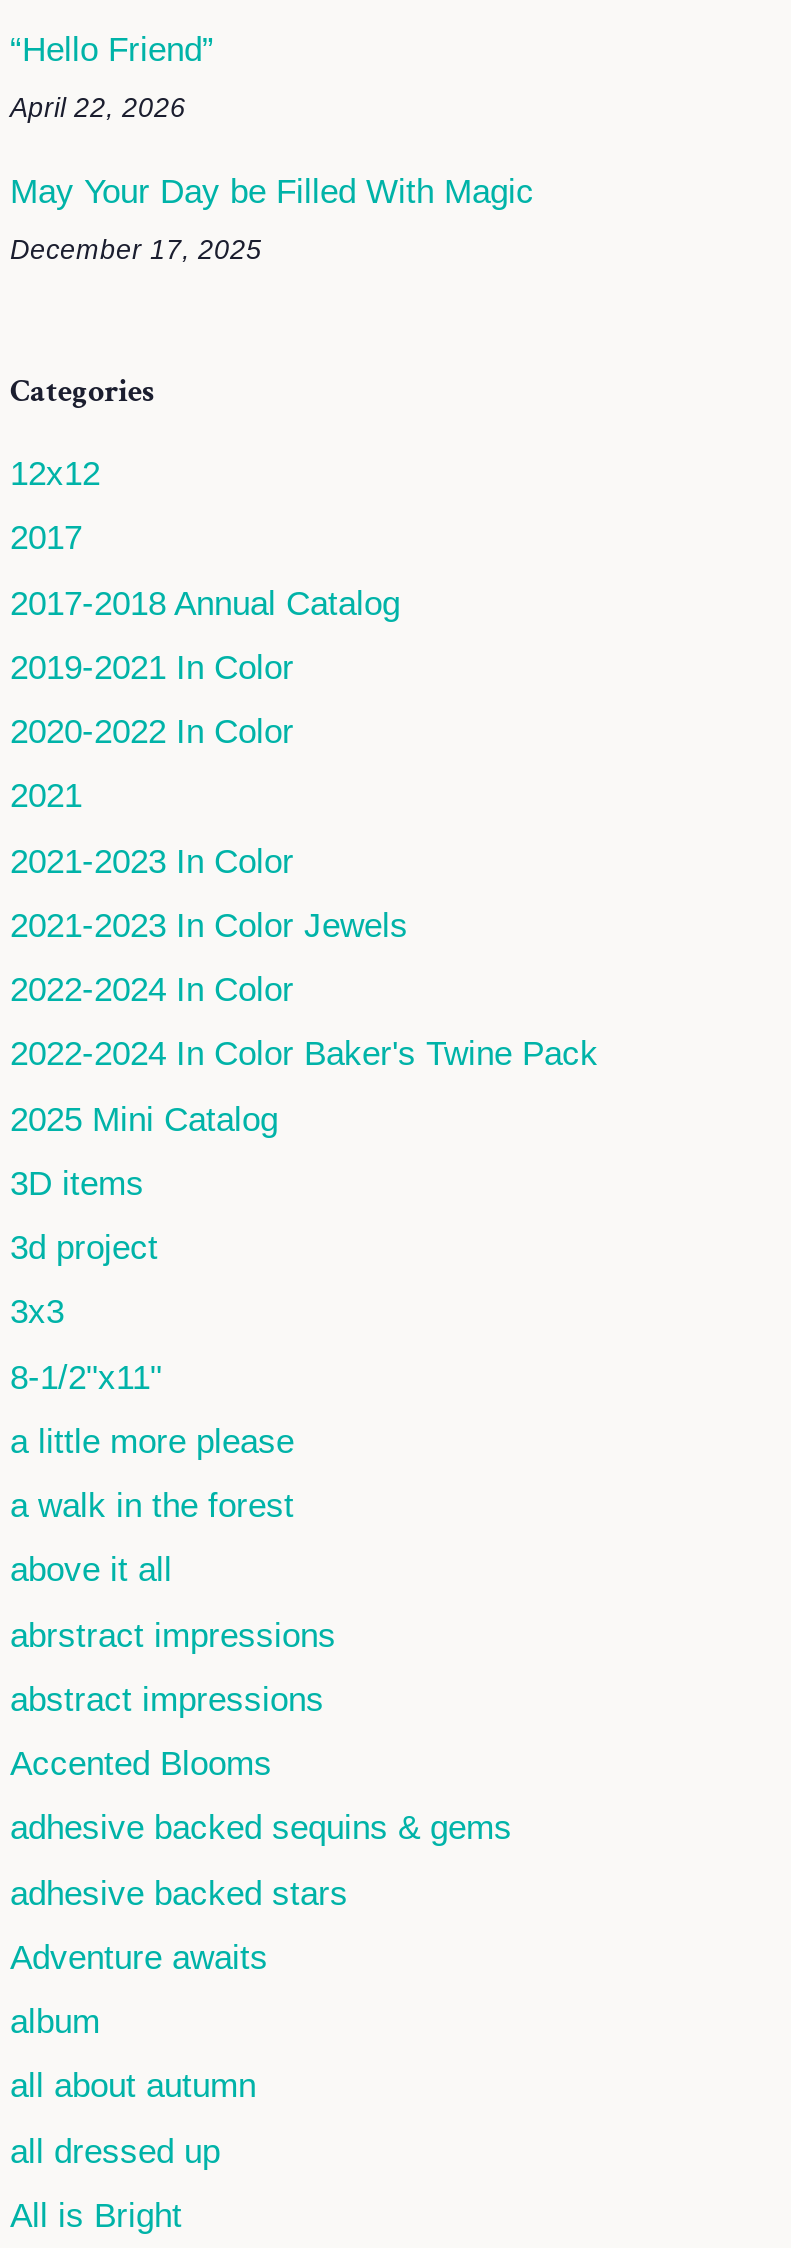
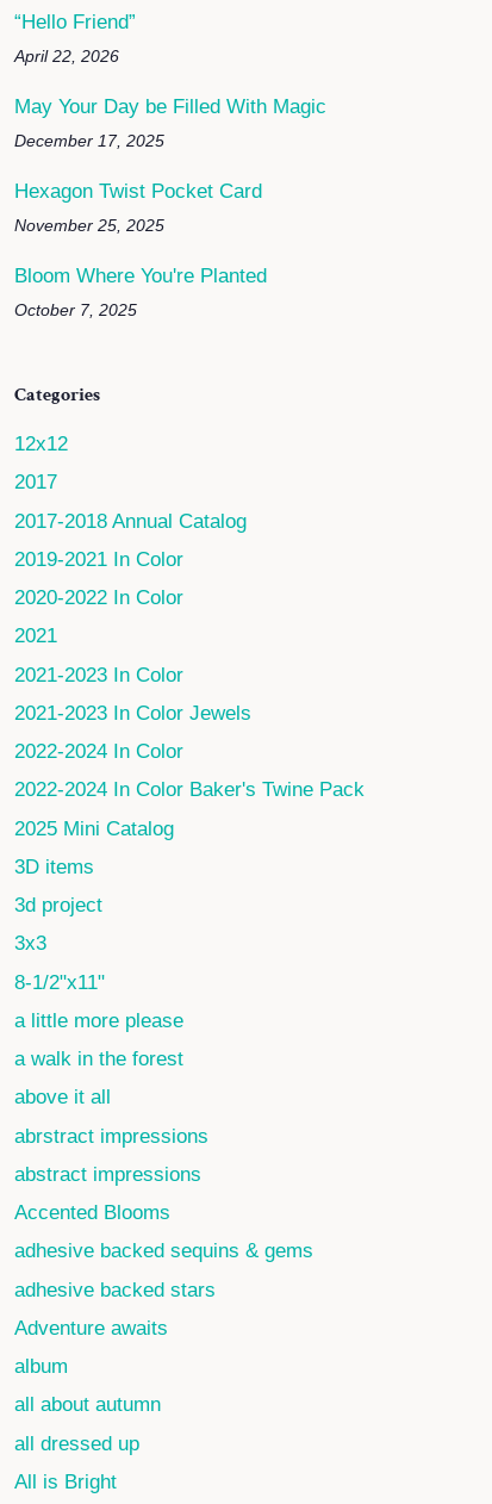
+ Hexagon Twist Pocket Card
+ November 25, 2025
+ Bloom Where You're Planted
+ October 7, 2025
